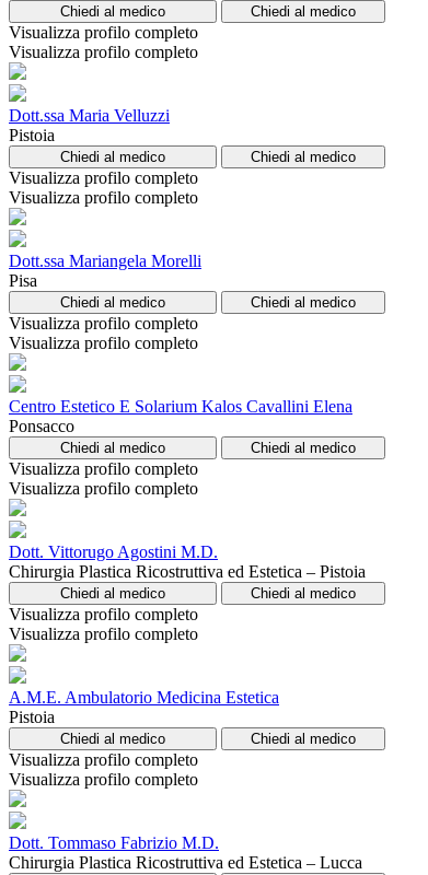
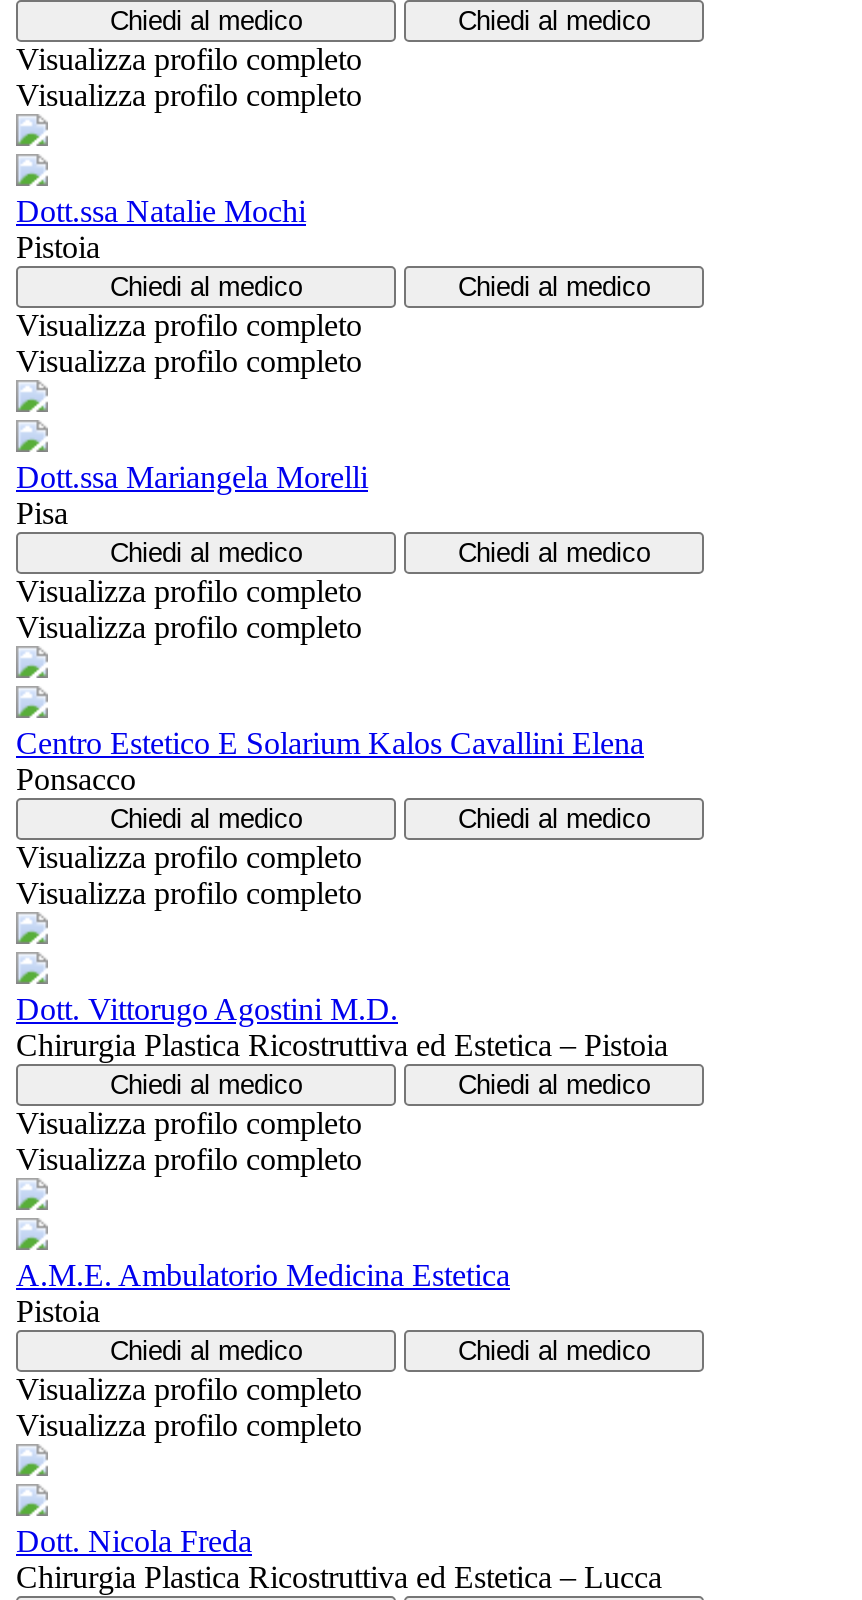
- Dott.ssa Maria Velluzzi
+ Dott.ssa Natalie Mochi

- Dott. Tommaso Fabrizio M.D.
+ Dott. Nicola Freda
